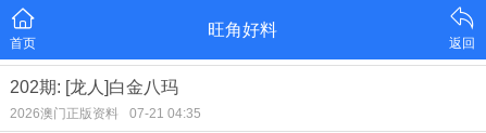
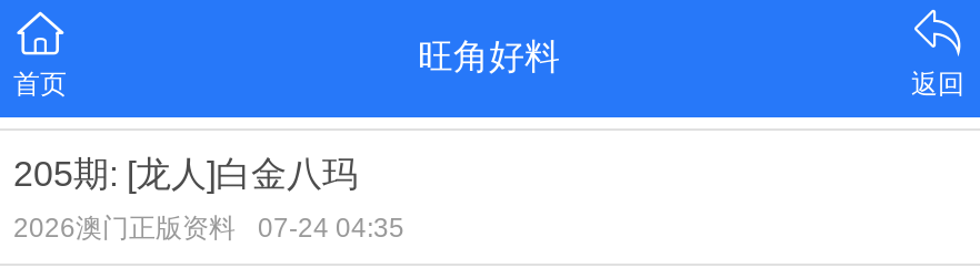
- 202期: [龙人]白金八玛
+ 205期: [龙人]白金八玛

- 2026澳门正版资料 07-21 04:35
+ 2026澳门正版资料 07-24 04:35
